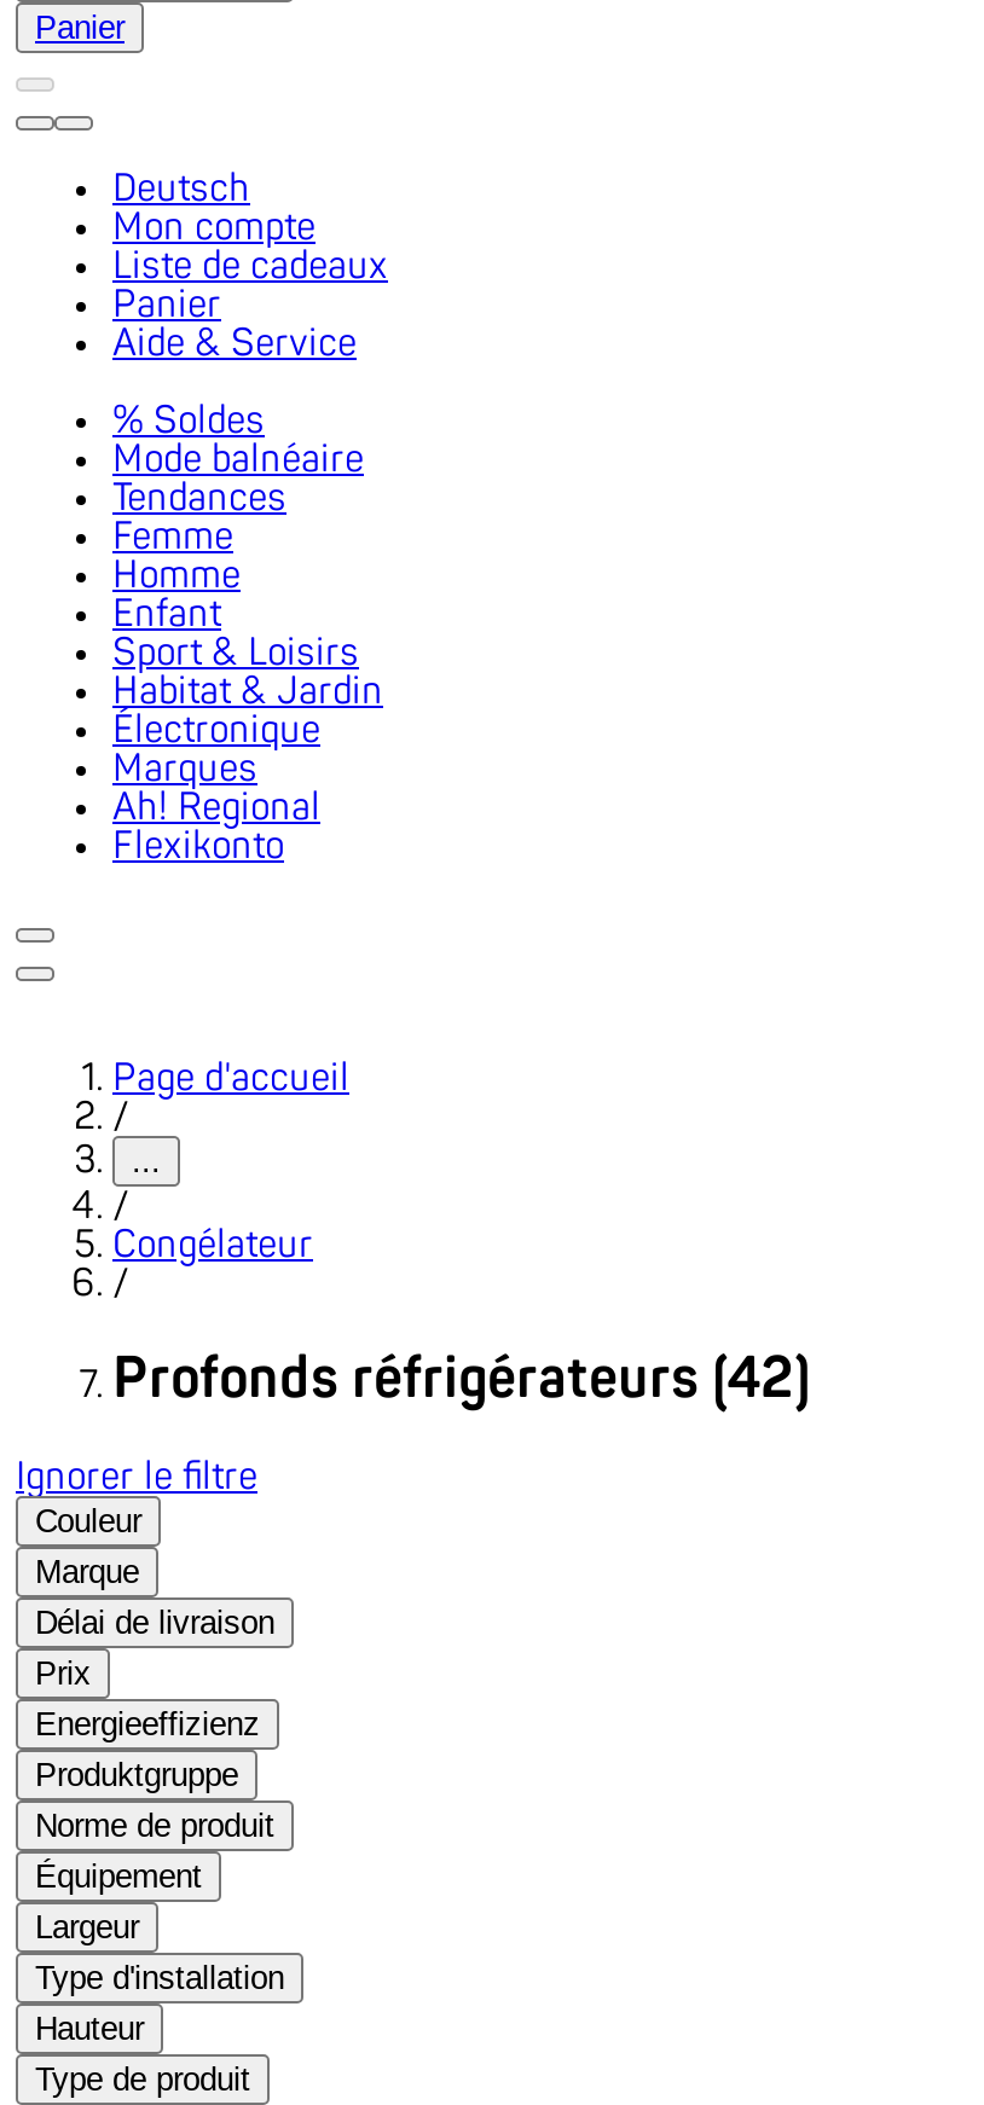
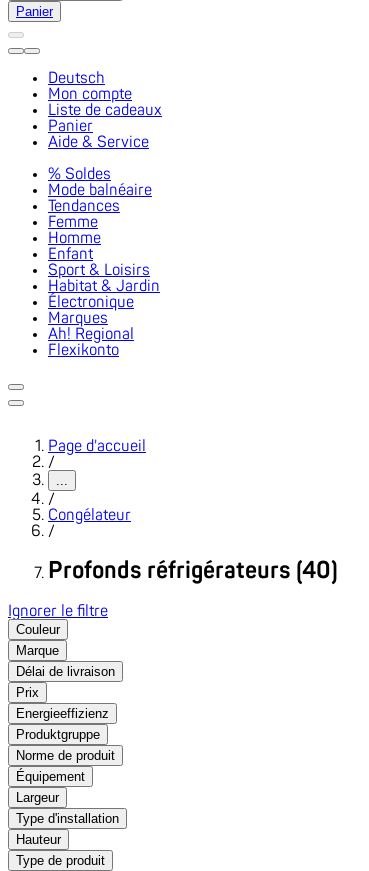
- Profonds réfrigérateurs (42)
+ Profonds réfrigérateurs (40)
